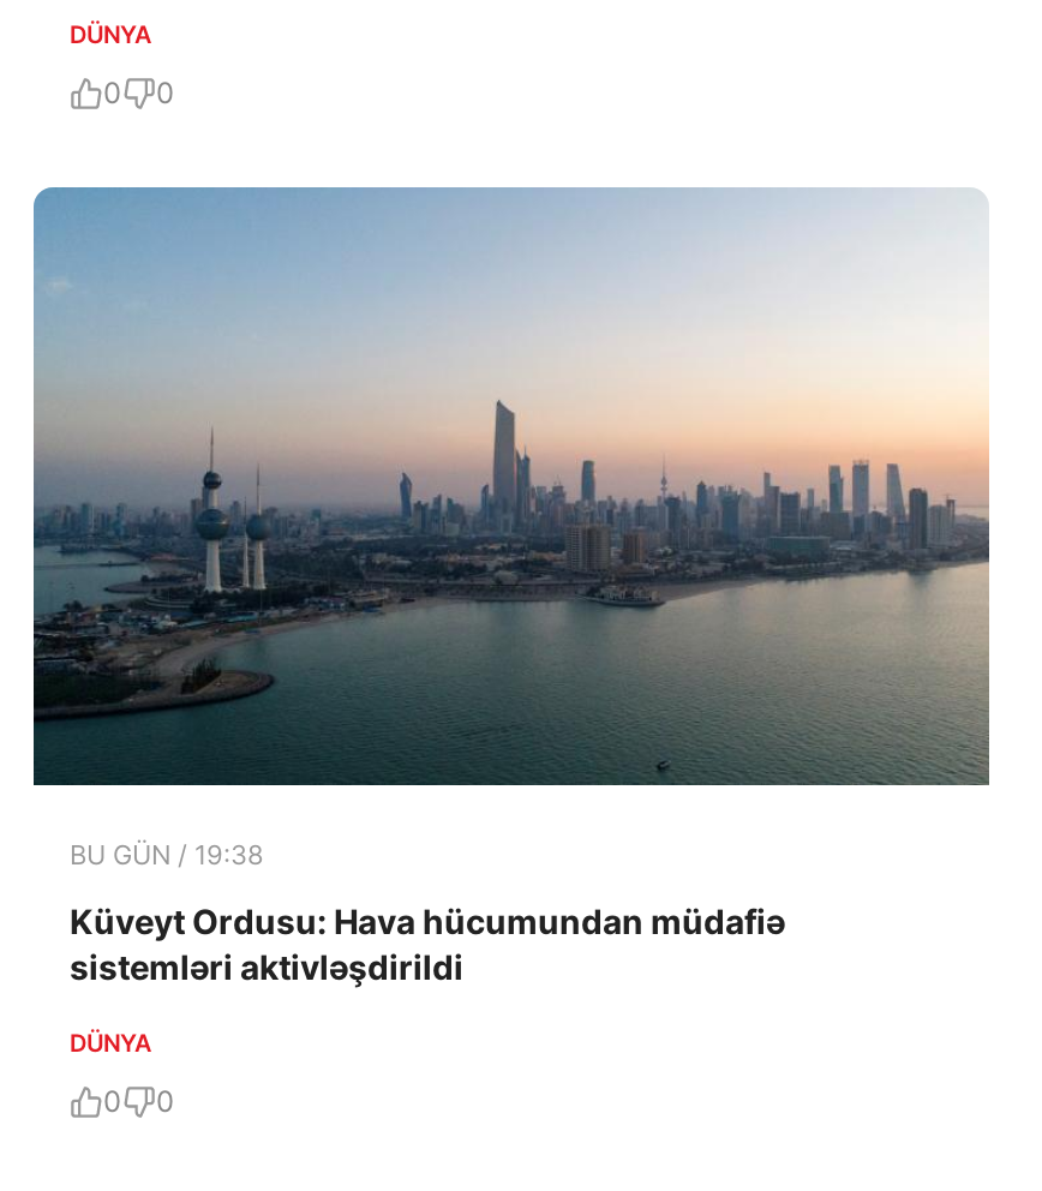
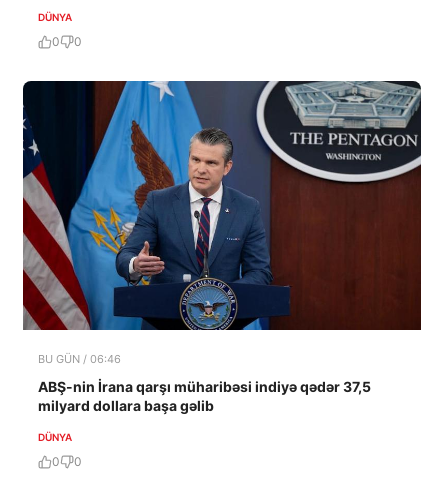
- [image]
- BU GÜN / 19:38
+ [image]
+ BU GÜN / 06:46

- Küveyt Ordusu: Hava hücumundan müdafiə
- sistemləri aktivləşdirildi
+ ABŞ-nin İrana qarşı müharibəsi indiyə qədər 37,5
+ milyard dollara başa gəlib
